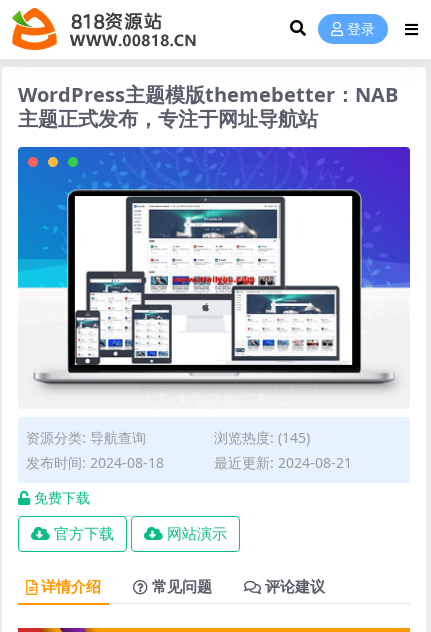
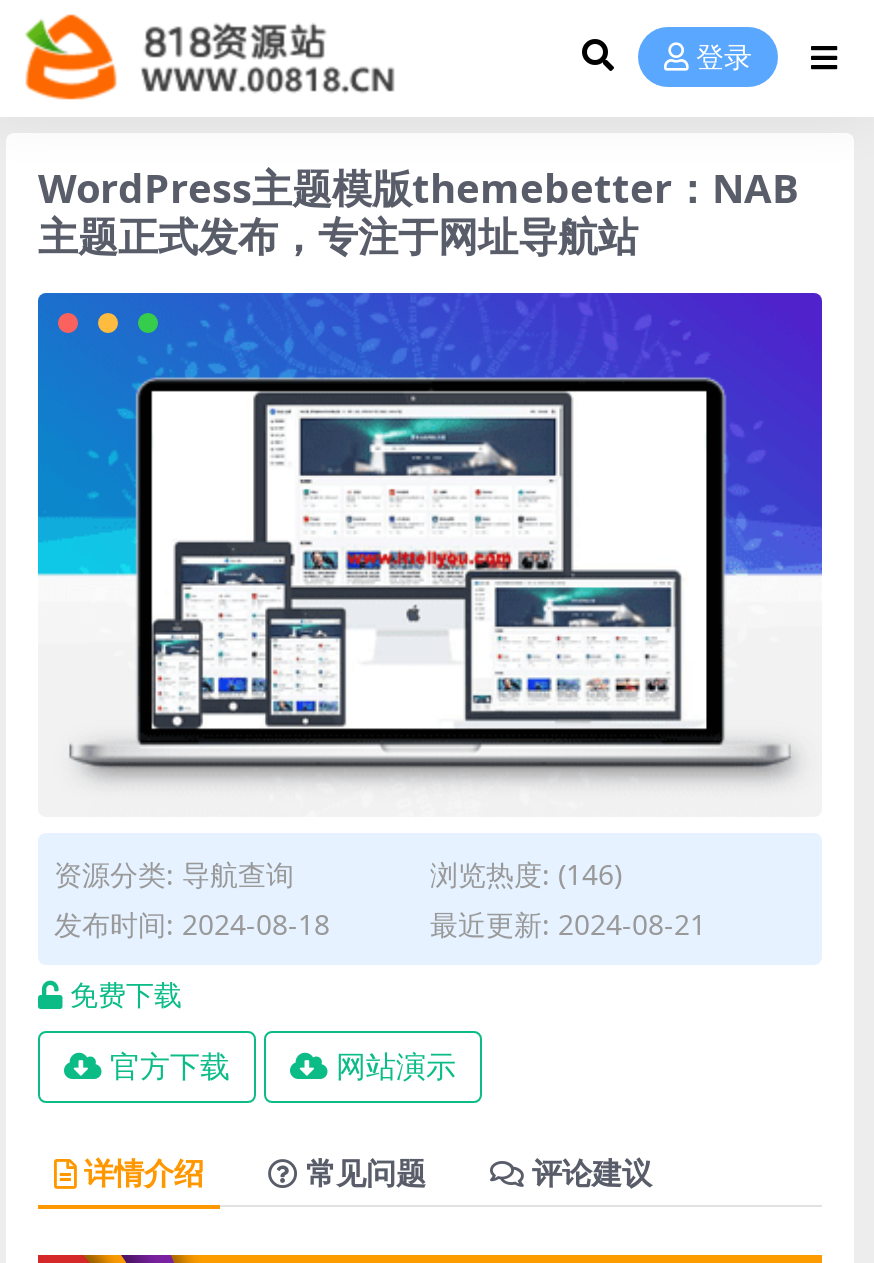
- 浏览热度: (145)
+ 浏览热度: (146)
